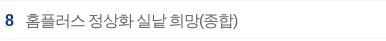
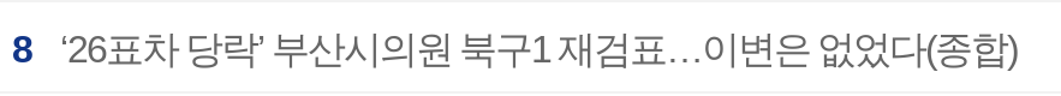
- 홈플러스 정상화 실낱 희망(종합)
+ ‘26표차 당락’ 부산시의원 북구1 재검표…이변은 없었다(종합)
